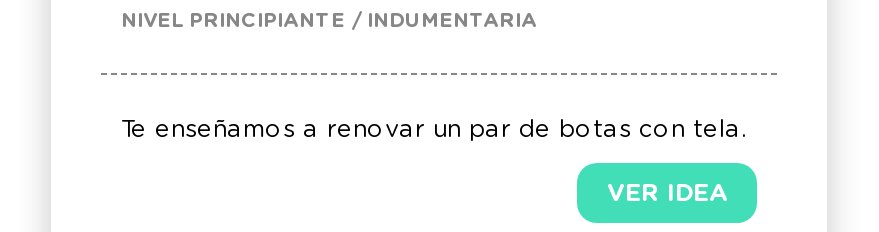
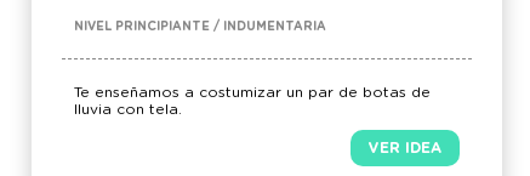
- Te enseñamos a renovar un par de botas con tela.
+ Te enseñamos a costumizar un par de botas de
+ lluvia con tela.
